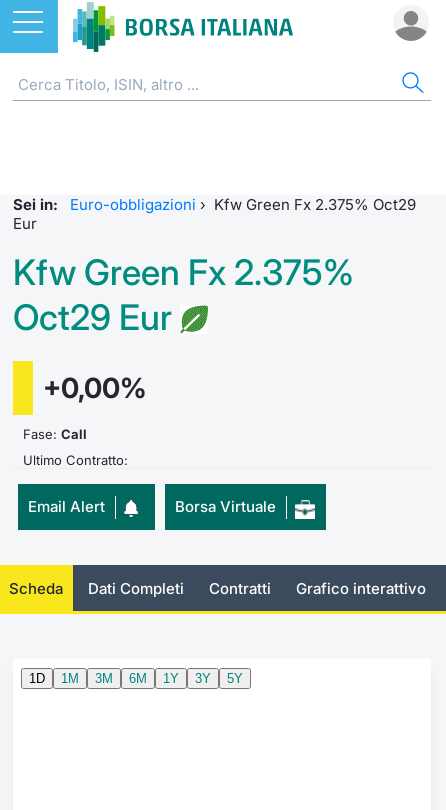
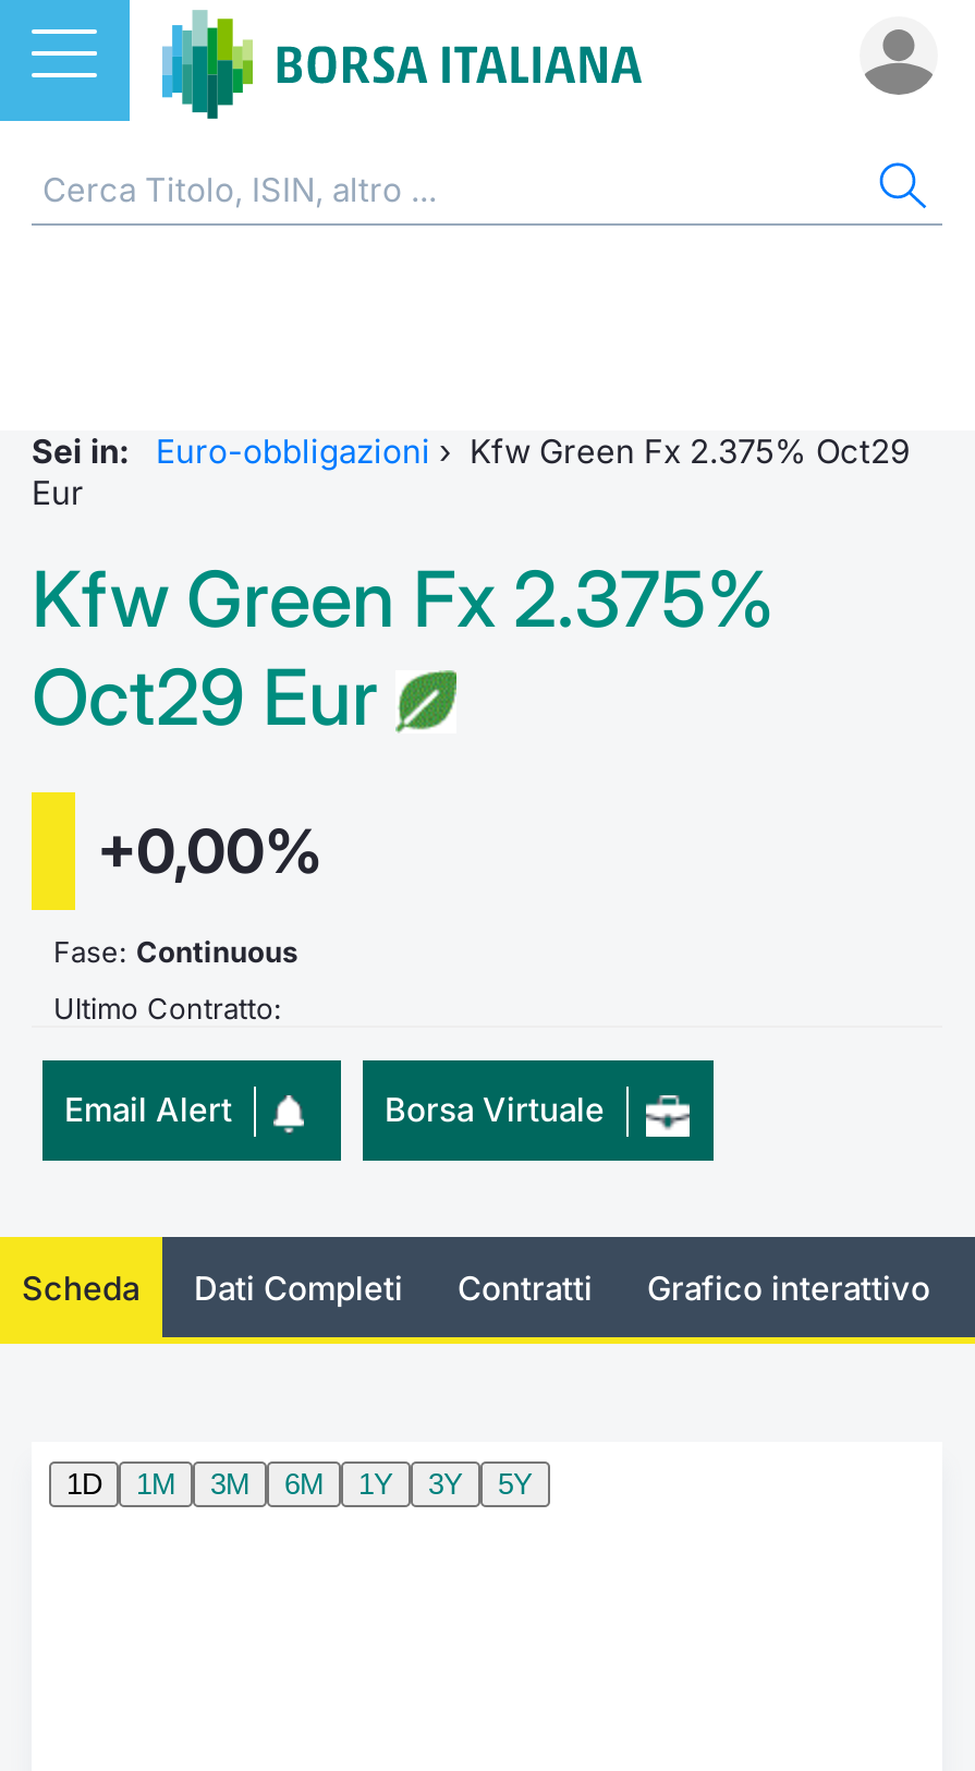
- Fase: Call
+ Fase: Continuous
